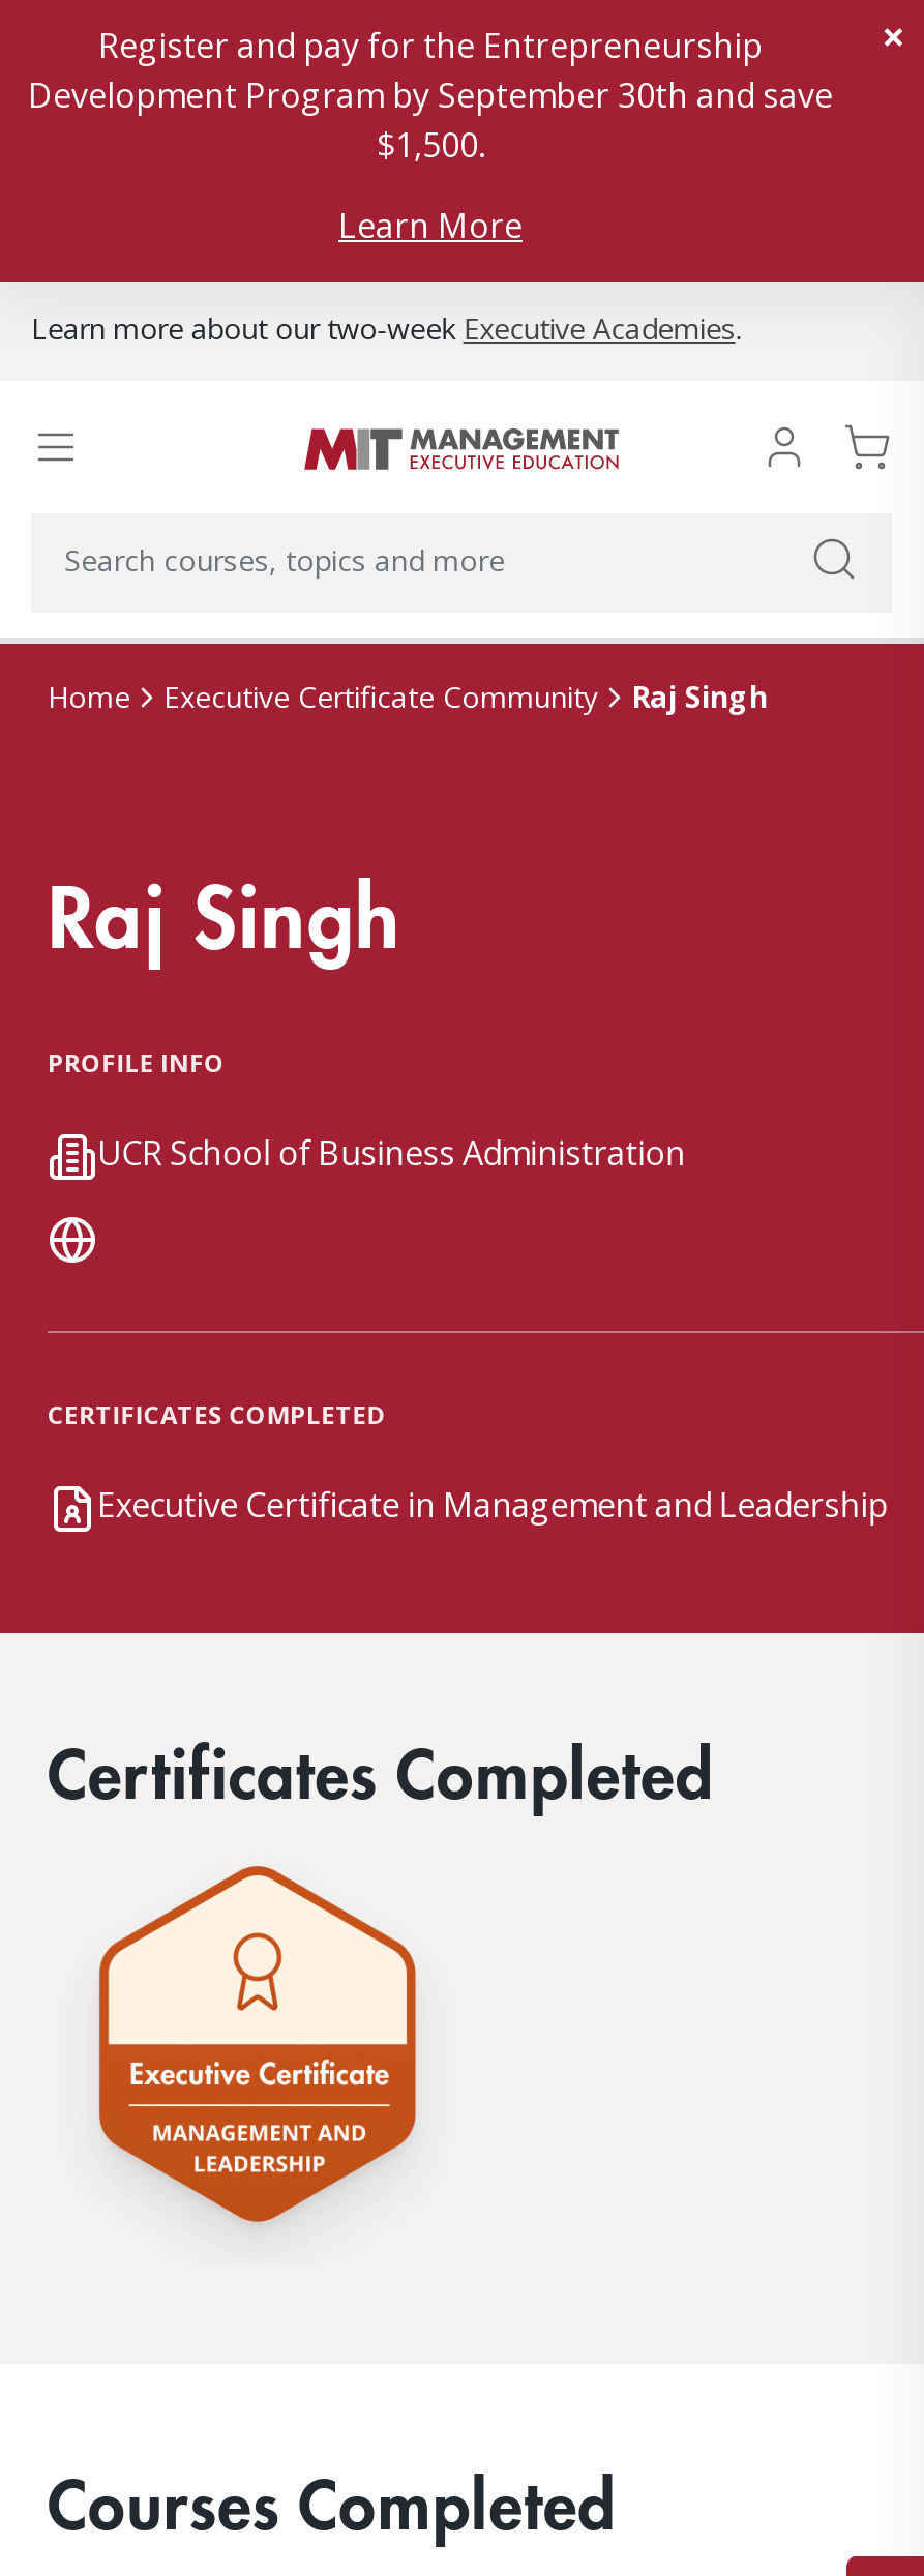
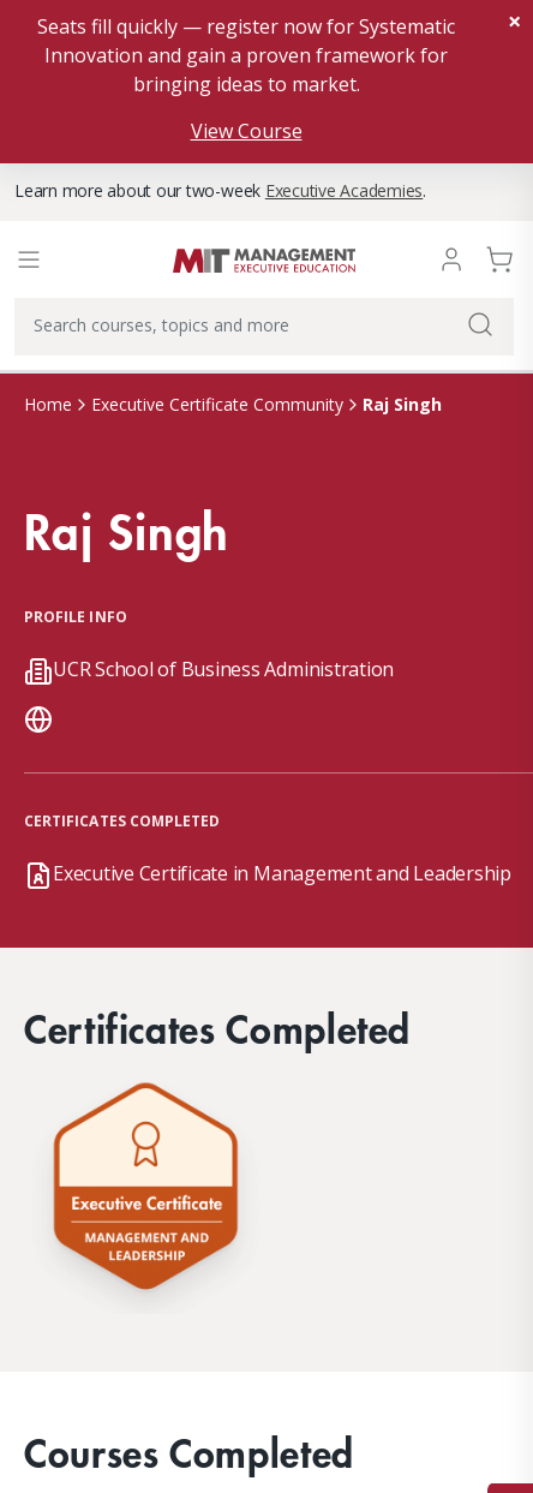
- Register and pay for the Entrepreneurship
- Development Program by September 30th and save
- $1,500.
+ Seats fill quickly — register now for Systematic
+ Innovation and gain a proven framework for
+ bringing ideas to market.

- Learn More
+ View Course
